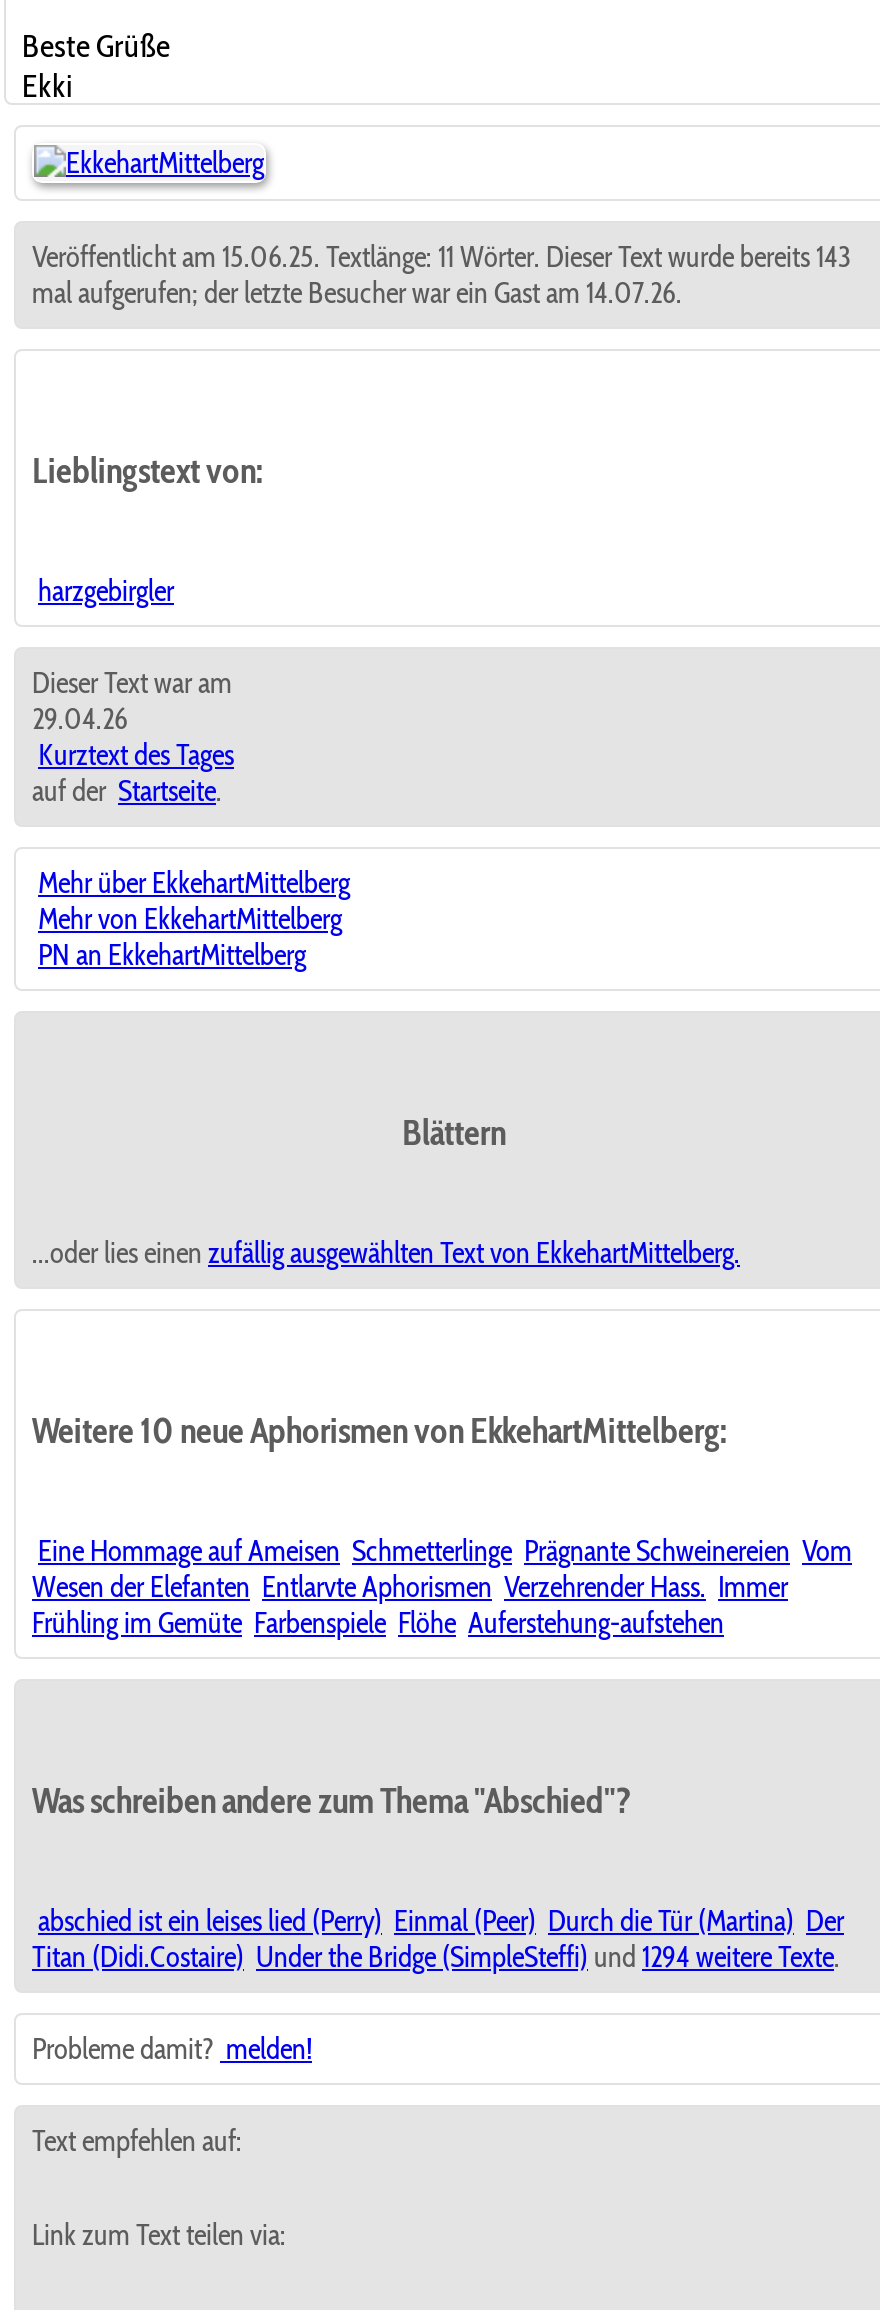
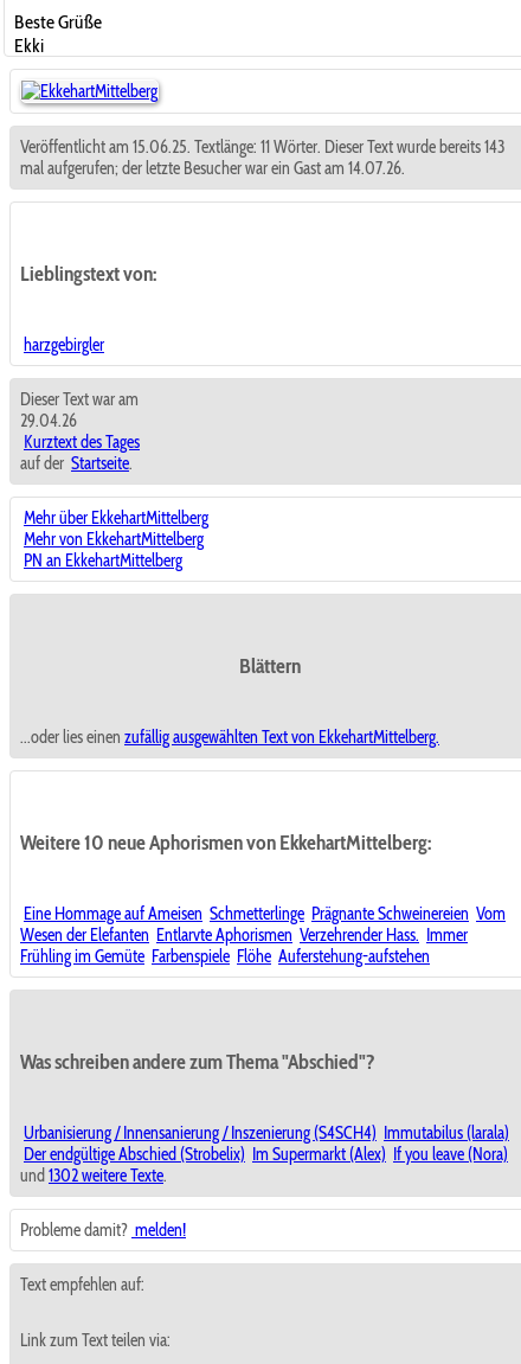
- abschied ist ein leises lied (Perry) Einmal (Peer) Durch die Tür (Martina) Der
- Titan (Didi.Costaire) Under the Bridge (SimpleSteffi) und 1294 weitere Texte.
+ Urbanisierung / Innensanierung / Inszenierung (S4SCH4) Immutabilus (larala)
+ Der endgültige Abschied (Strobelix) Im Supermarkt (Alex) If you leave (Nora)
+ und 1302 weitere Texte.
